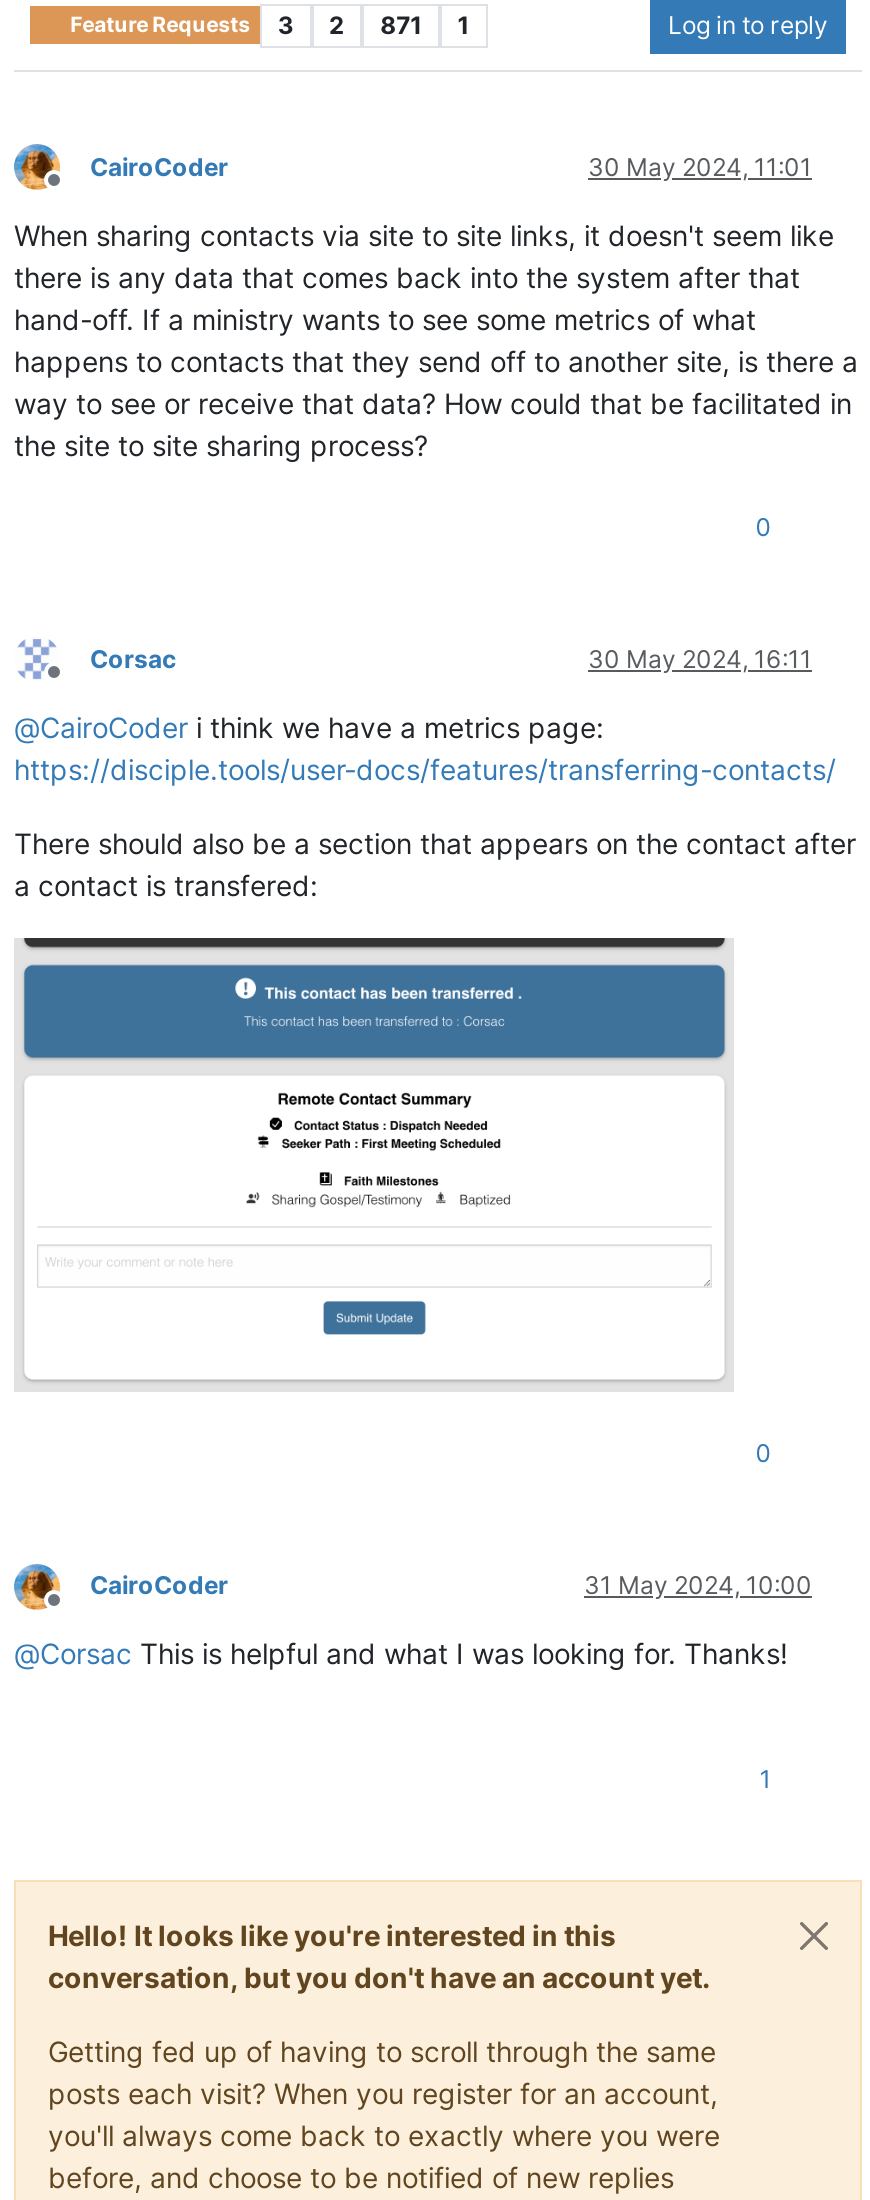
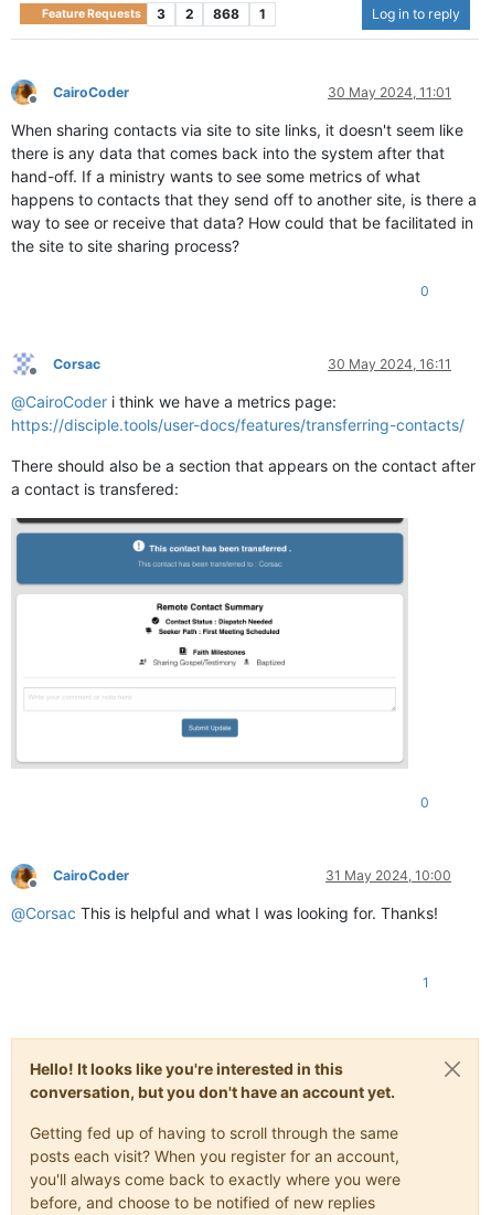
- Feature Requests 3 2 871 1
+ Feature Requests 3 2 868 1
